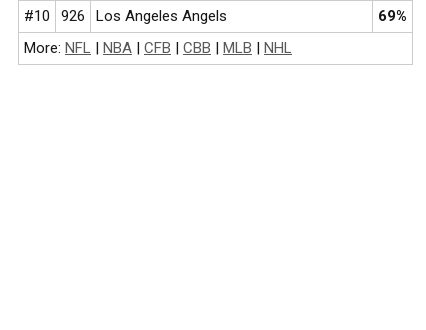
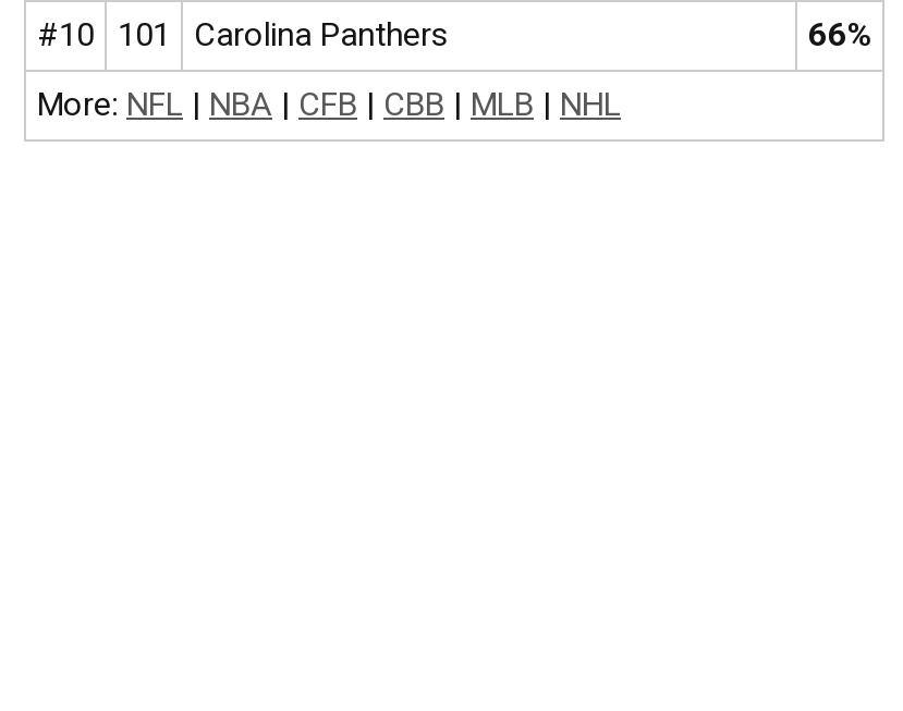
- 926
- Los Angeles Angels
- 69%
+ 101
+ Carolina Panthers
+ 66%
